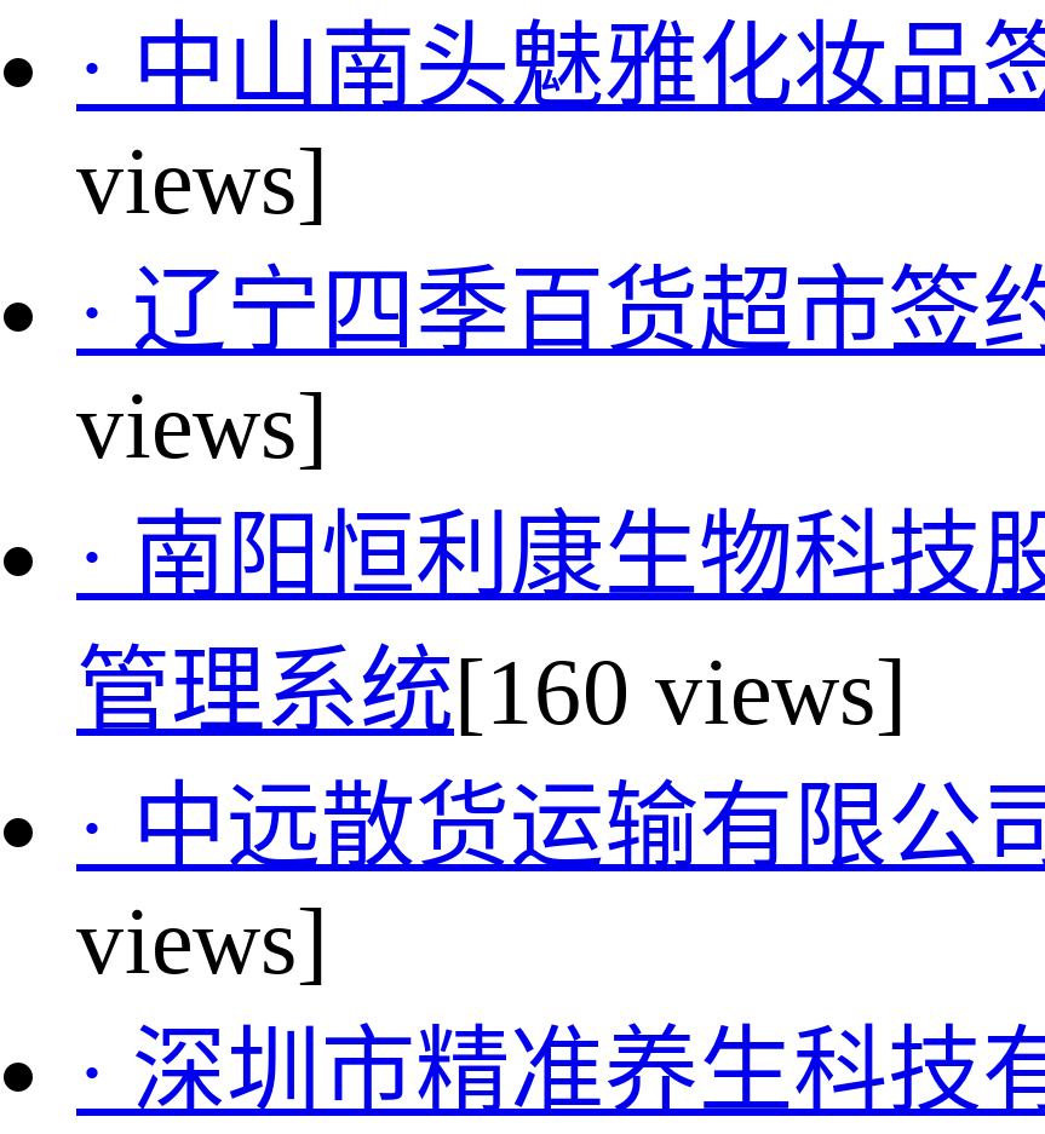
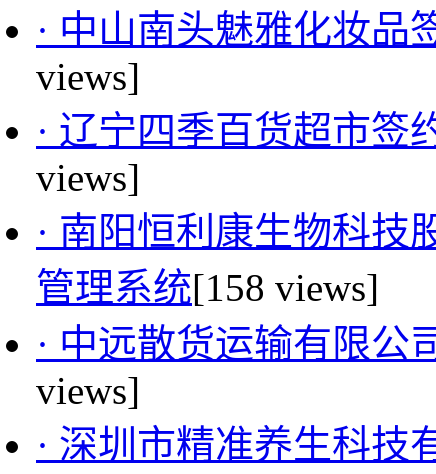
- 管理系统[160 views]
+ 管理系统[158 views]
